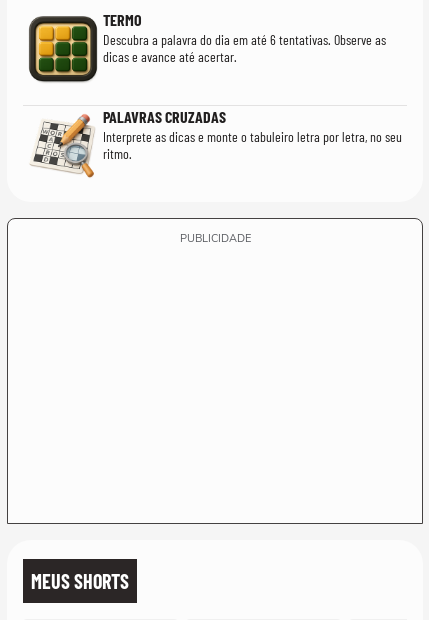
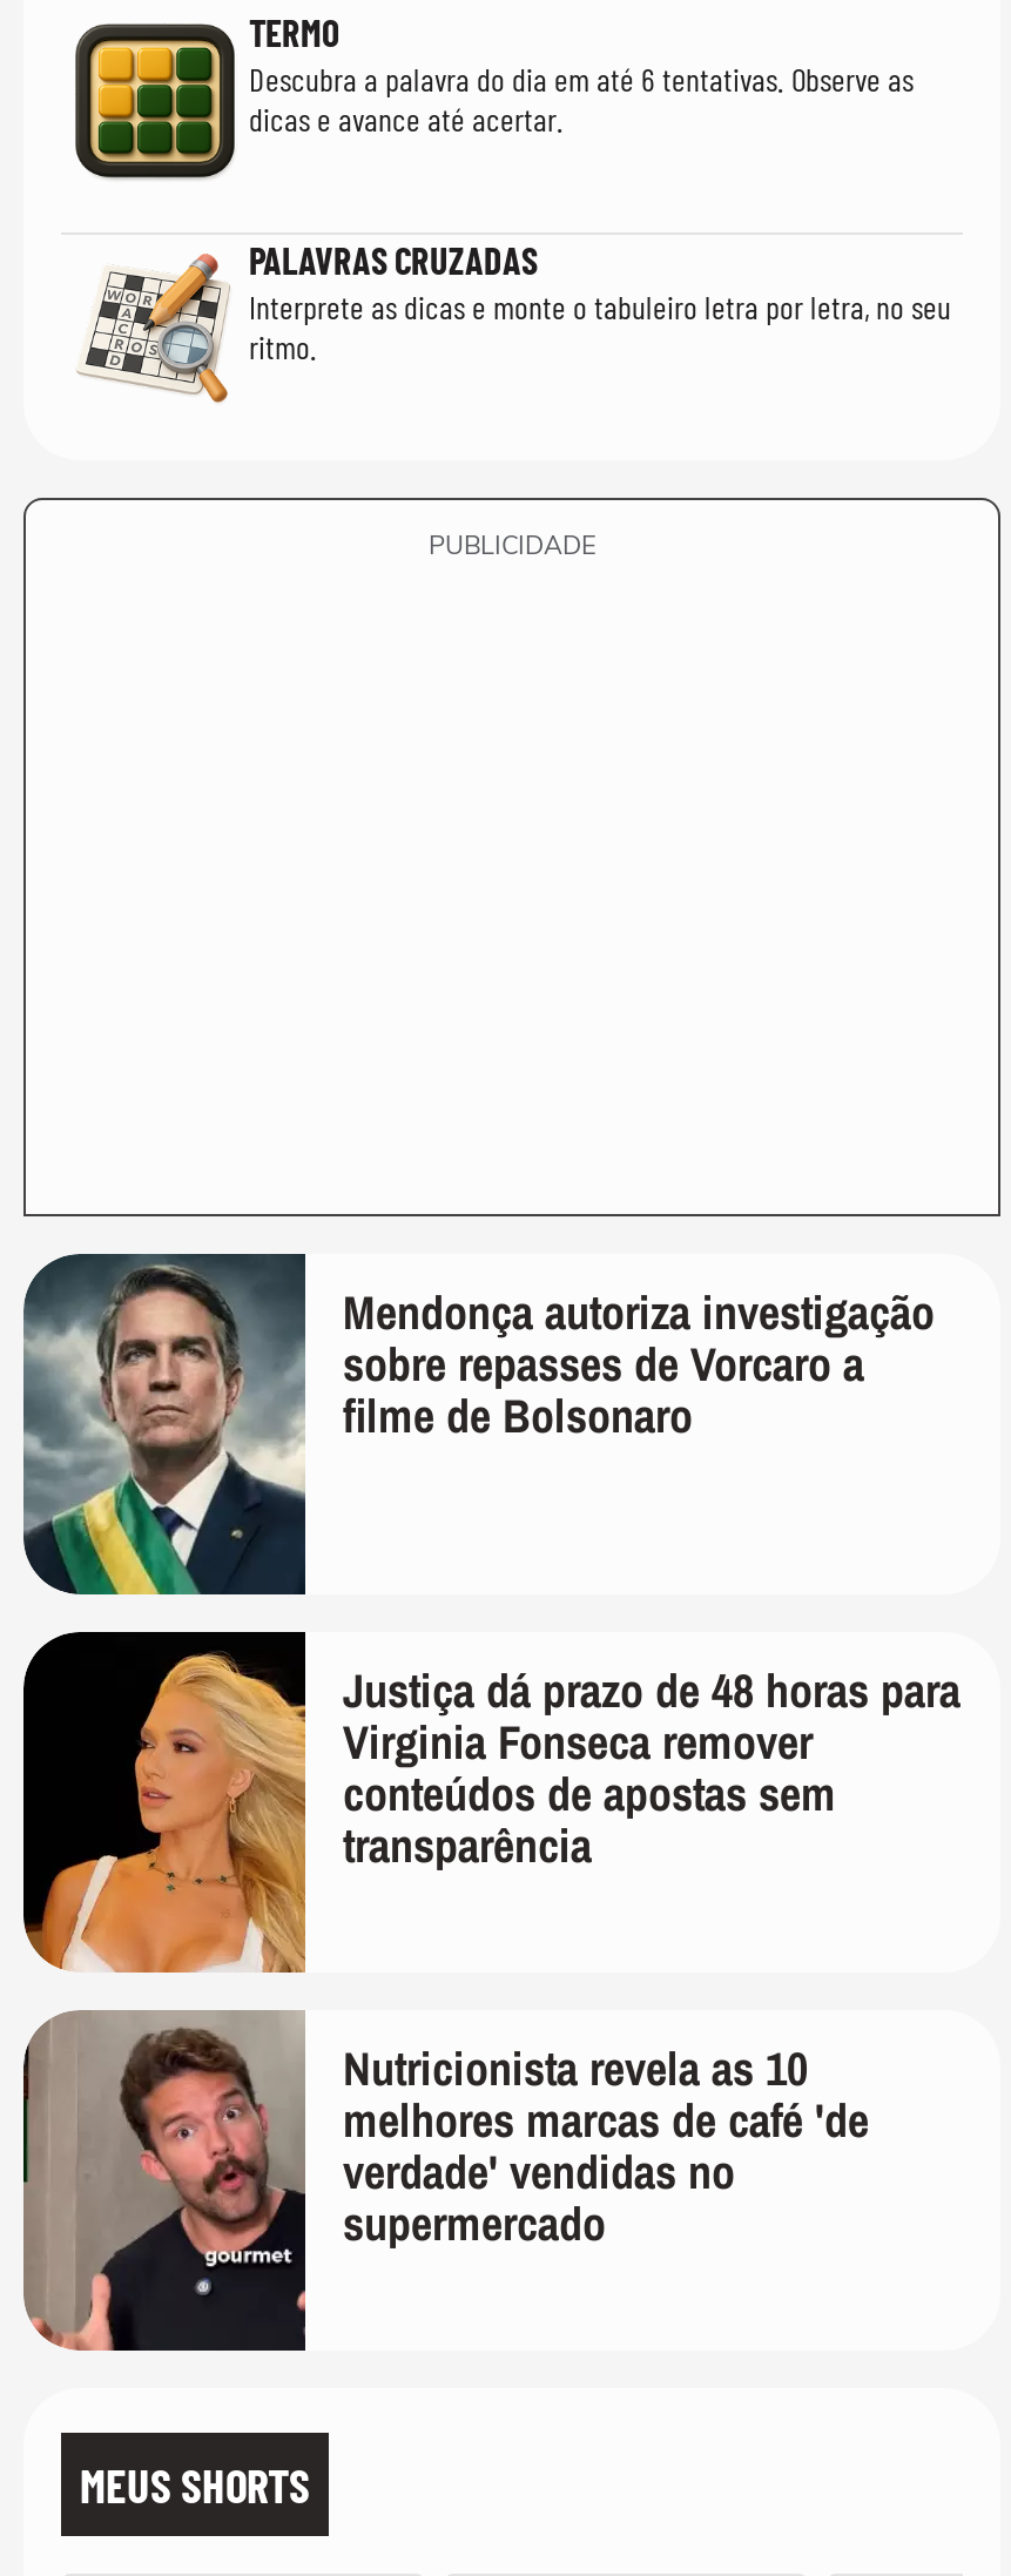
+ [image]
+ Mendonça autoriza investigação
+ sobre repasses de Vorcaro a
+ filme de Bolsonaro

+ [image]
+ Justiça dá prazo de 48 horas para
+ Virginia Fonseca remover
+ conteúdos de apostas sem
+ transparência

+ [image]
+ Nutricionista revela as 10
+ melhores marcas de café 'de
+ verdade' vendidas no
+ supermercado
